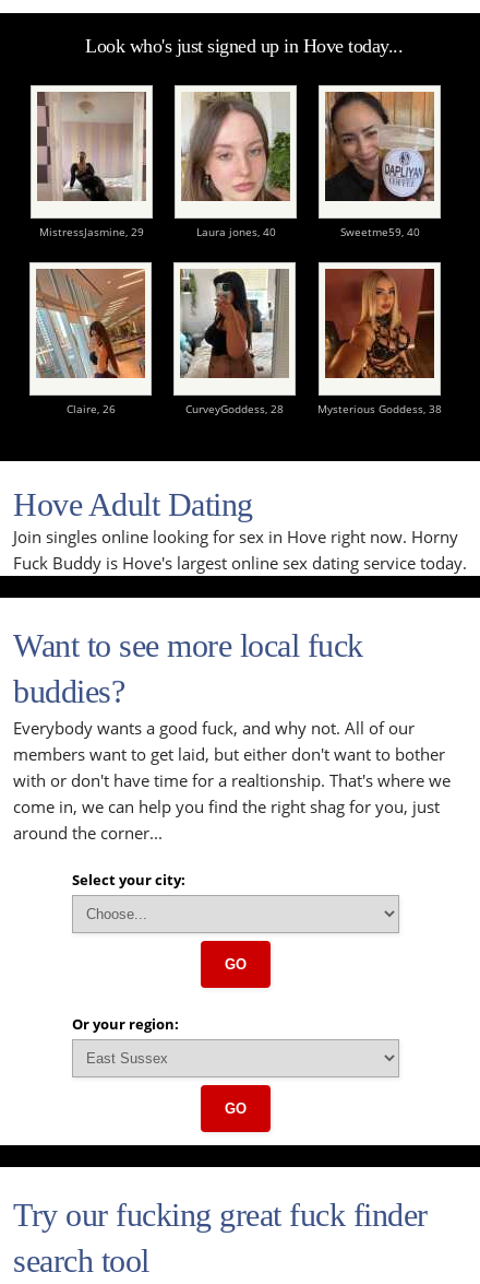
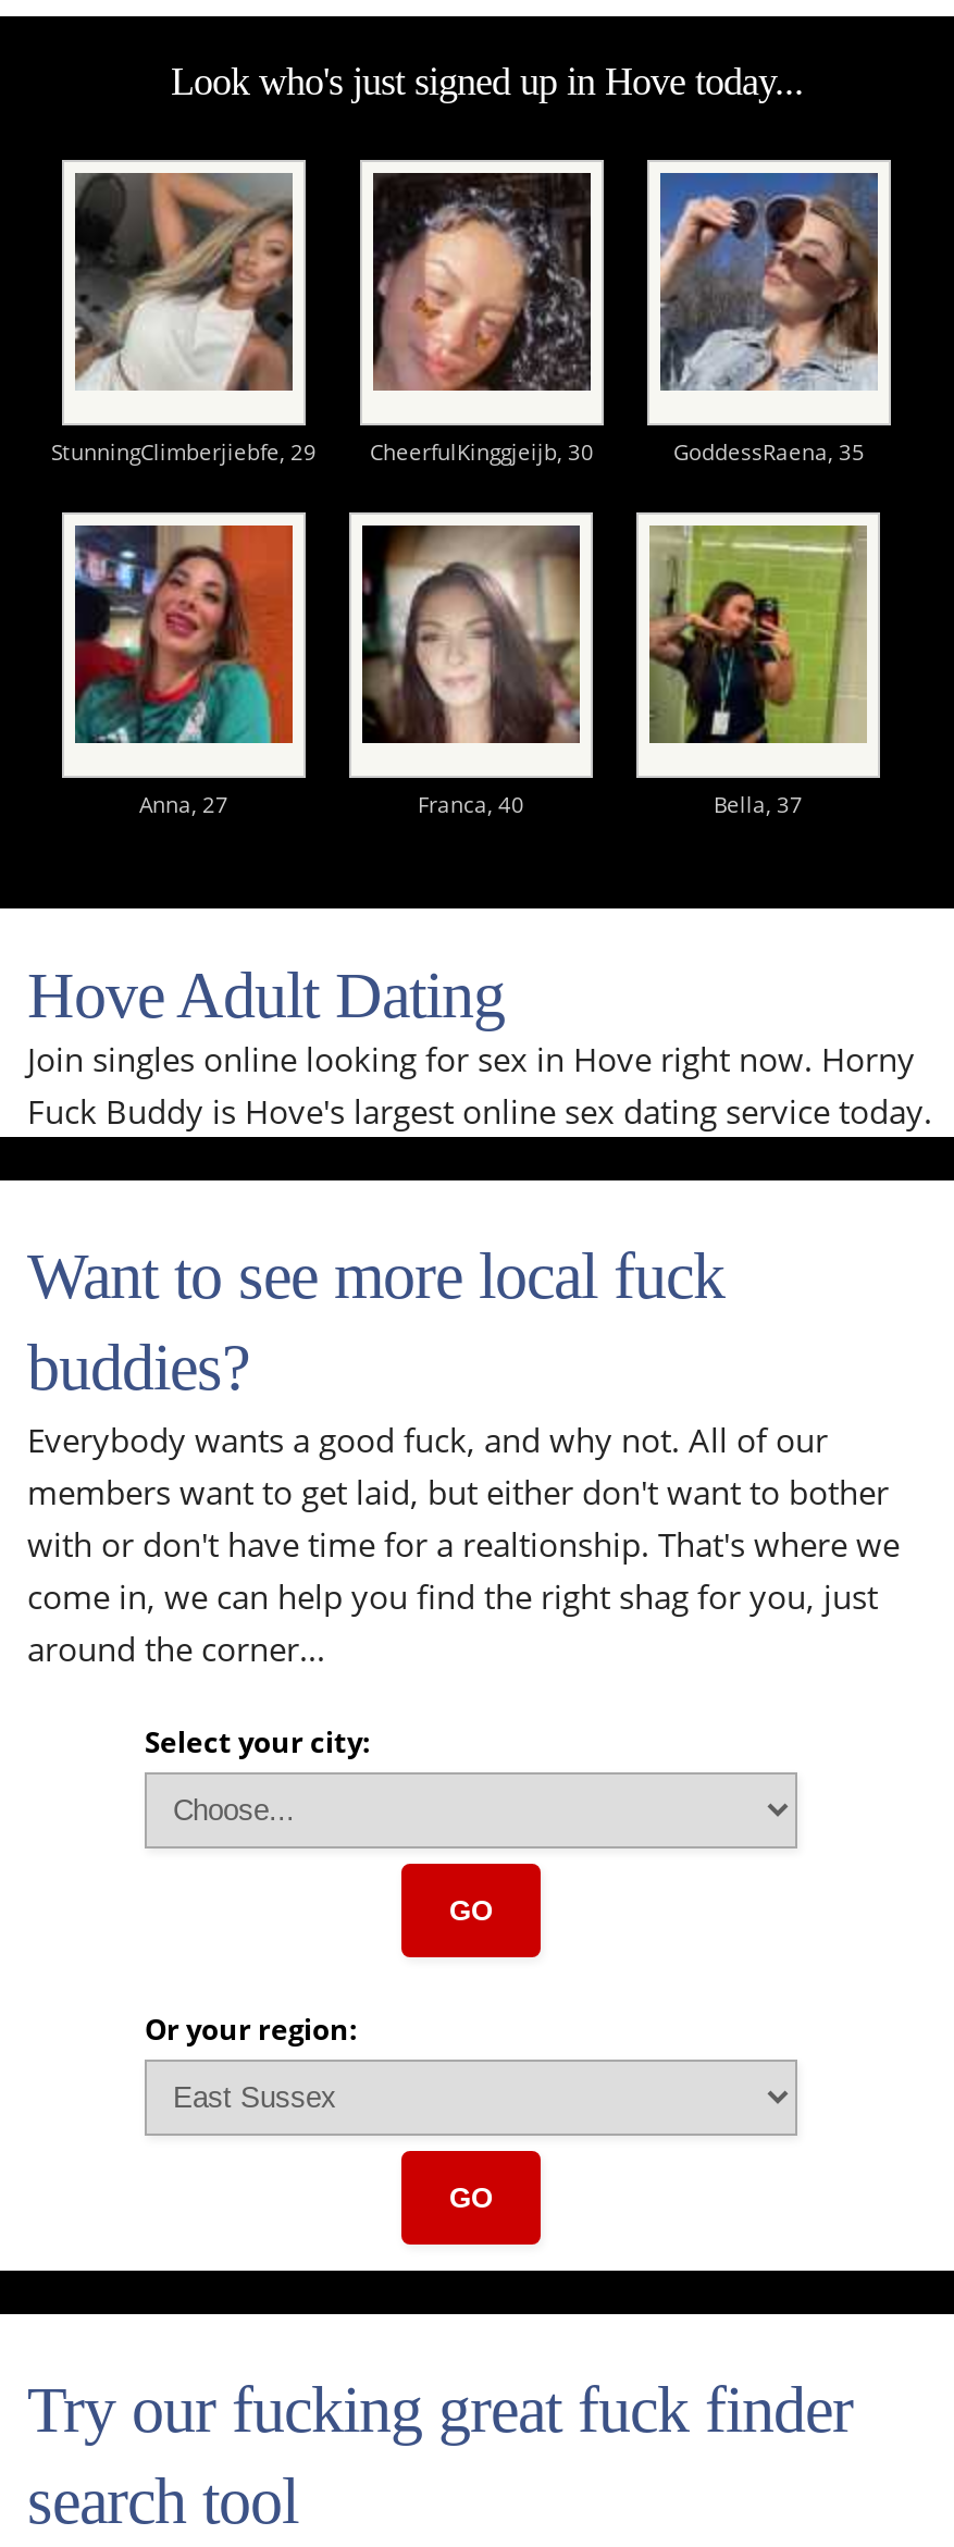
- [image]
- MistressJasmine, 29
- Laura jones, 40
- Sweetme59, 40
+ [image]
+ StunningClimberjiebfe, 29
+ CheerfulKinggjeijb, 30
+ GoddessRaena, 35

- [image]
+ [image]

- [image]
+ [image]

- [image]
- Claire, 26
- CurveyGoddess, 28
- Mysterious Goddess, 38
+ [image]
+ Anna, 27
+ Franca, 40
+ Bella, 37

- [image]
+ [image]

- [image]
+ [image]
